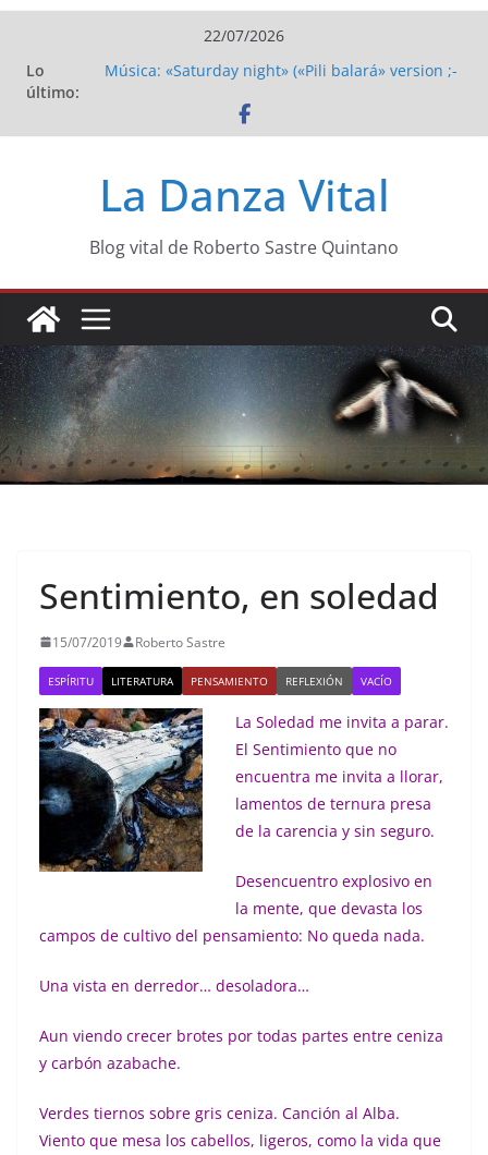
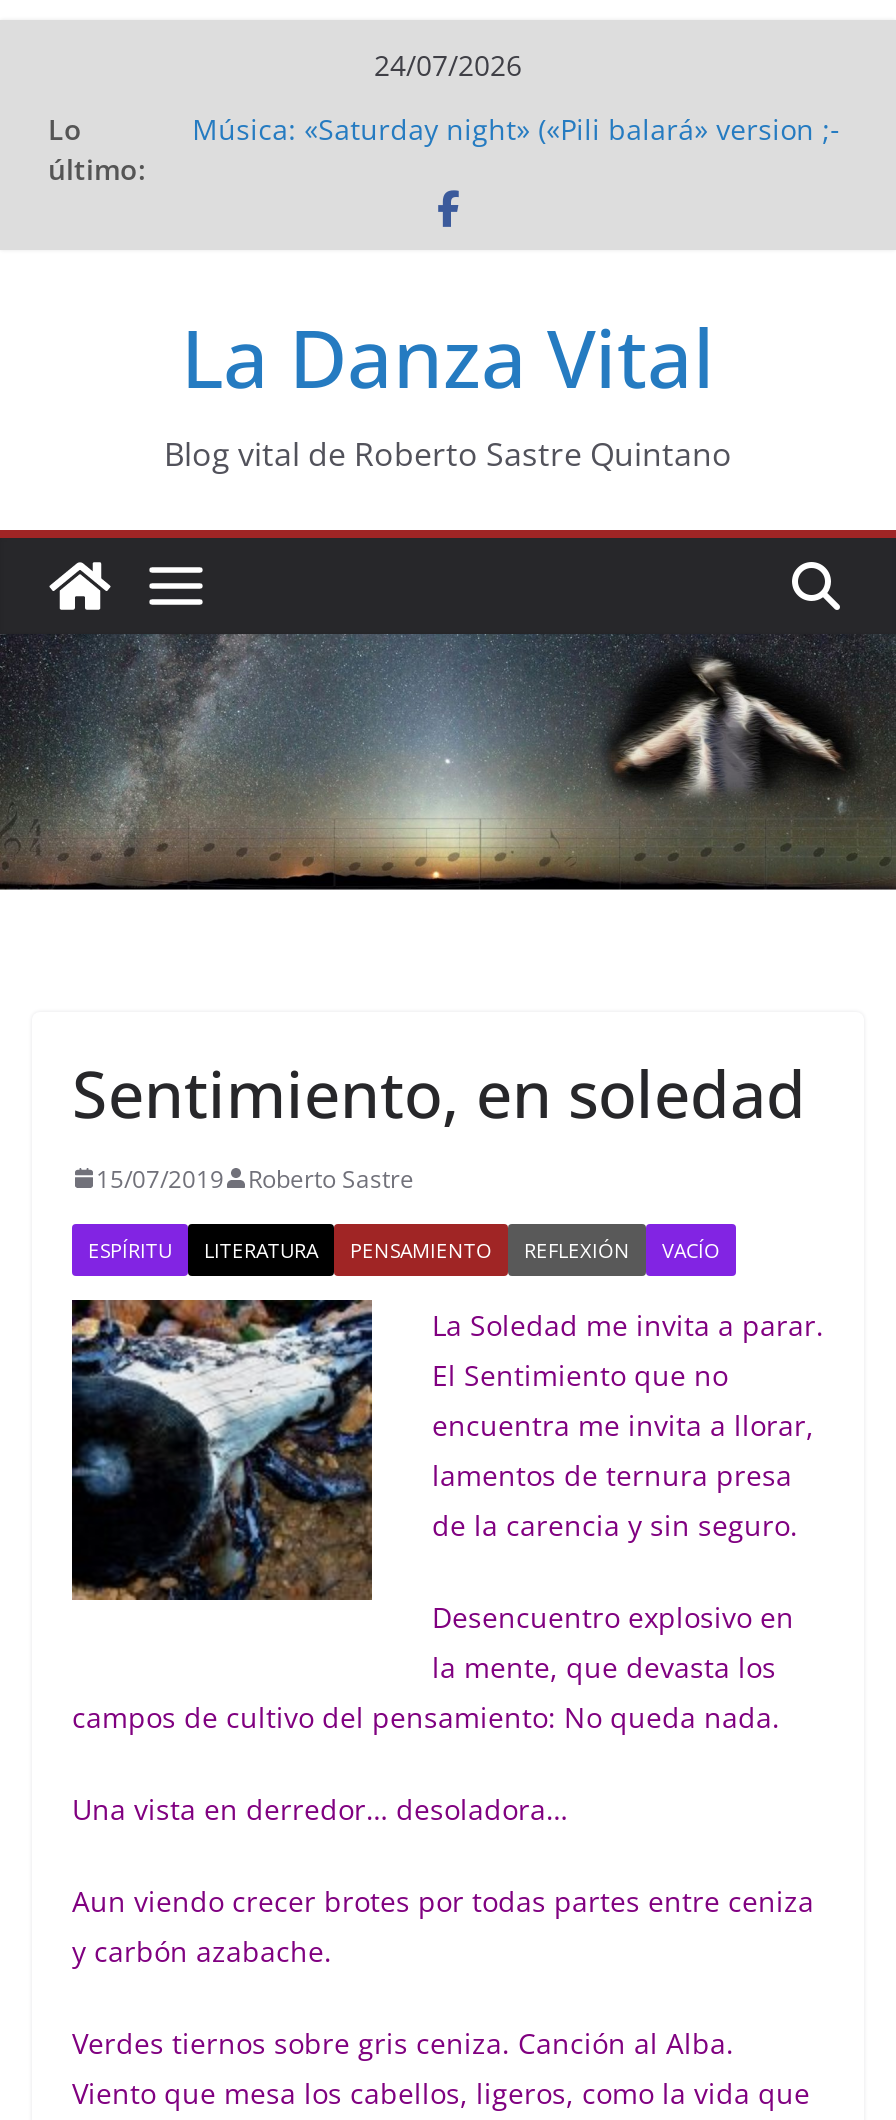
- 22/07/2026
+ 24/07/2026
